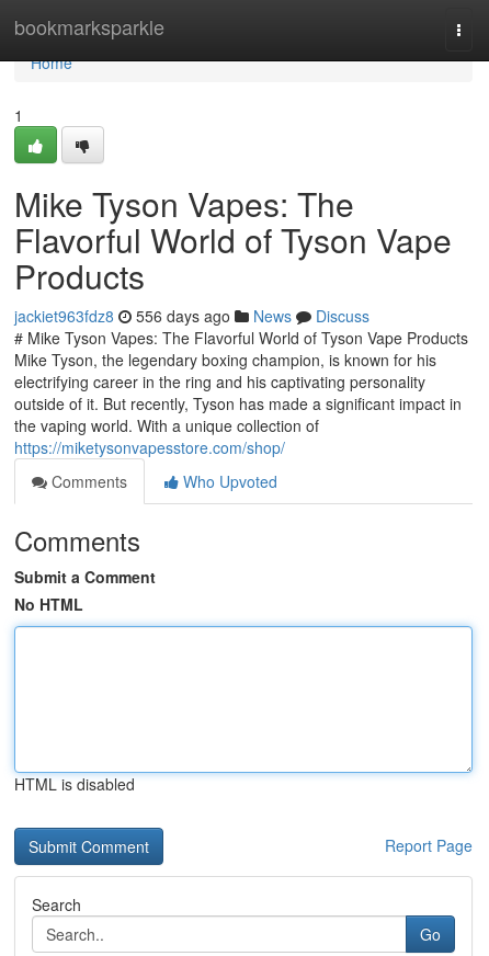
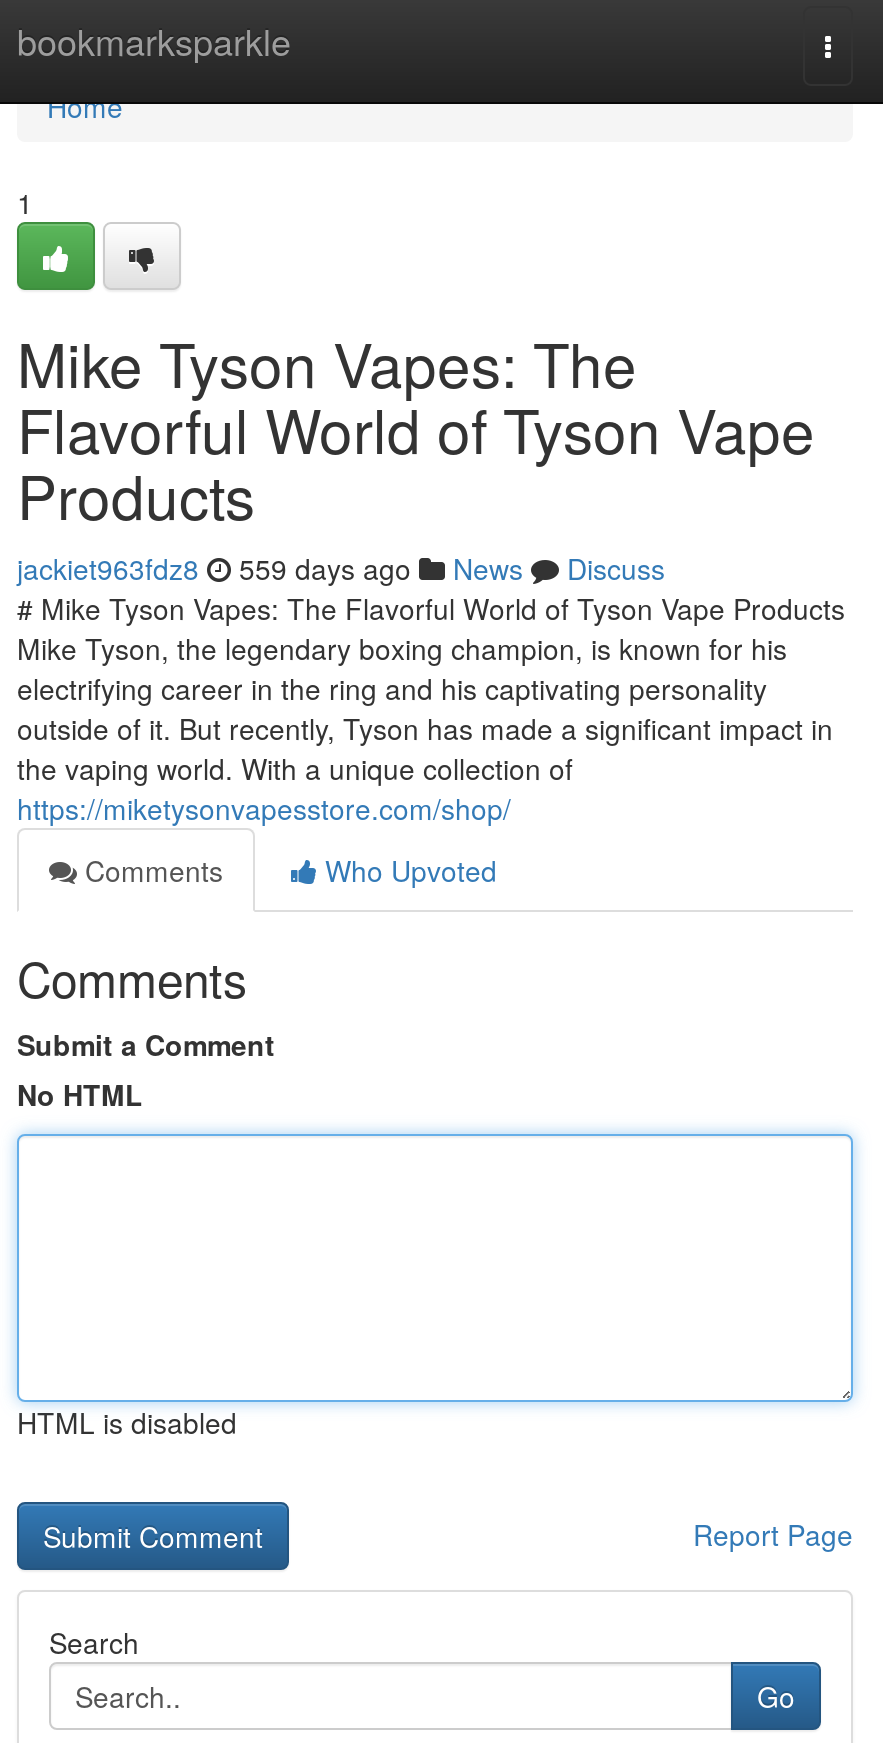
- jackiet963fdz8 556 days ago News Discuss
+ jackiet963fdz8 559 days ago News Discuss
